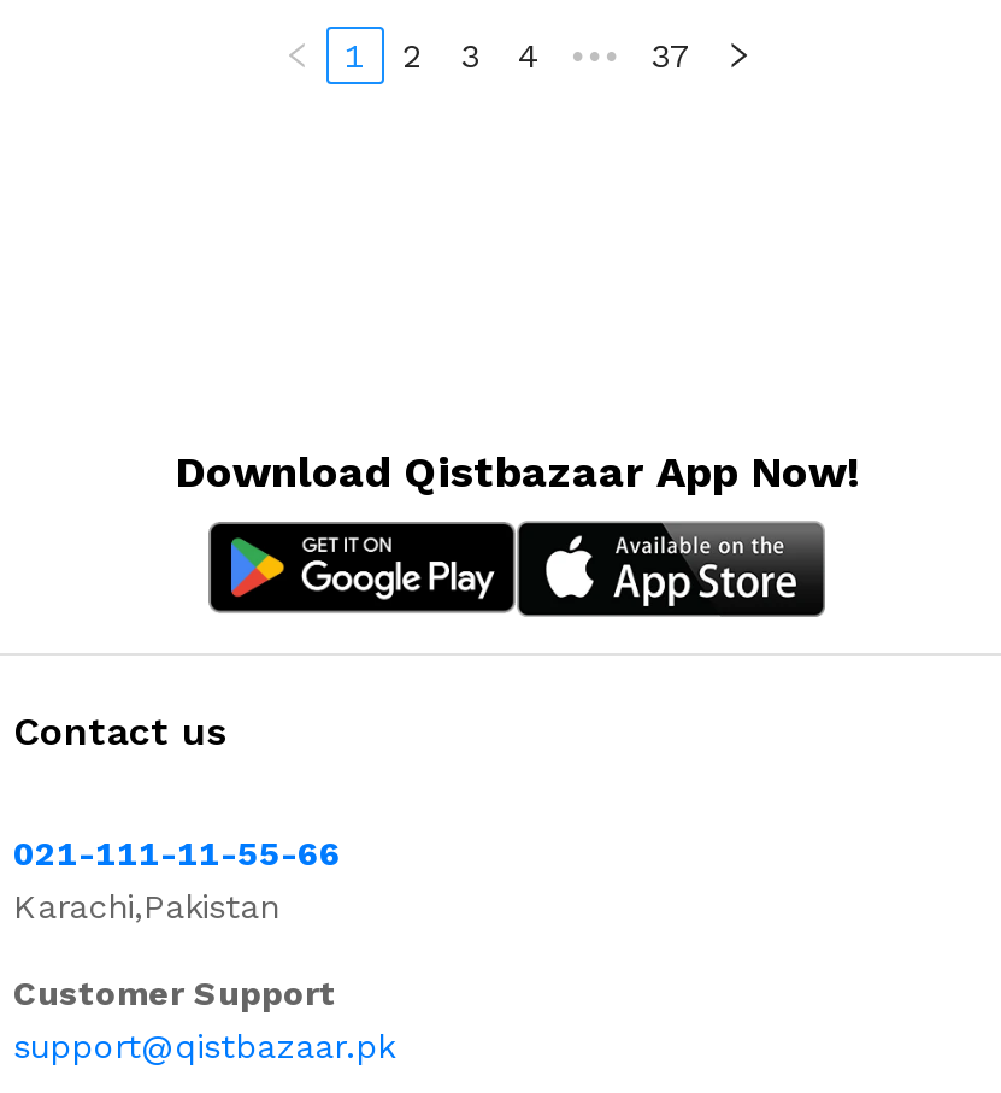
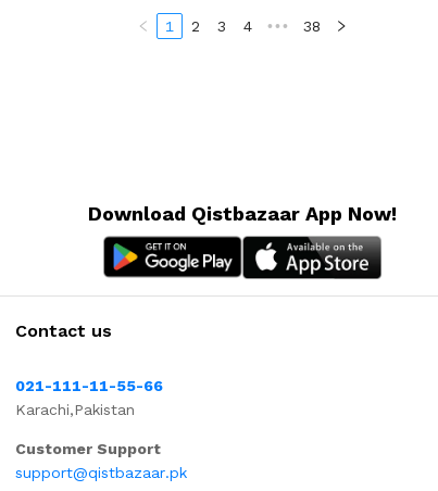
- 37
+ 38
